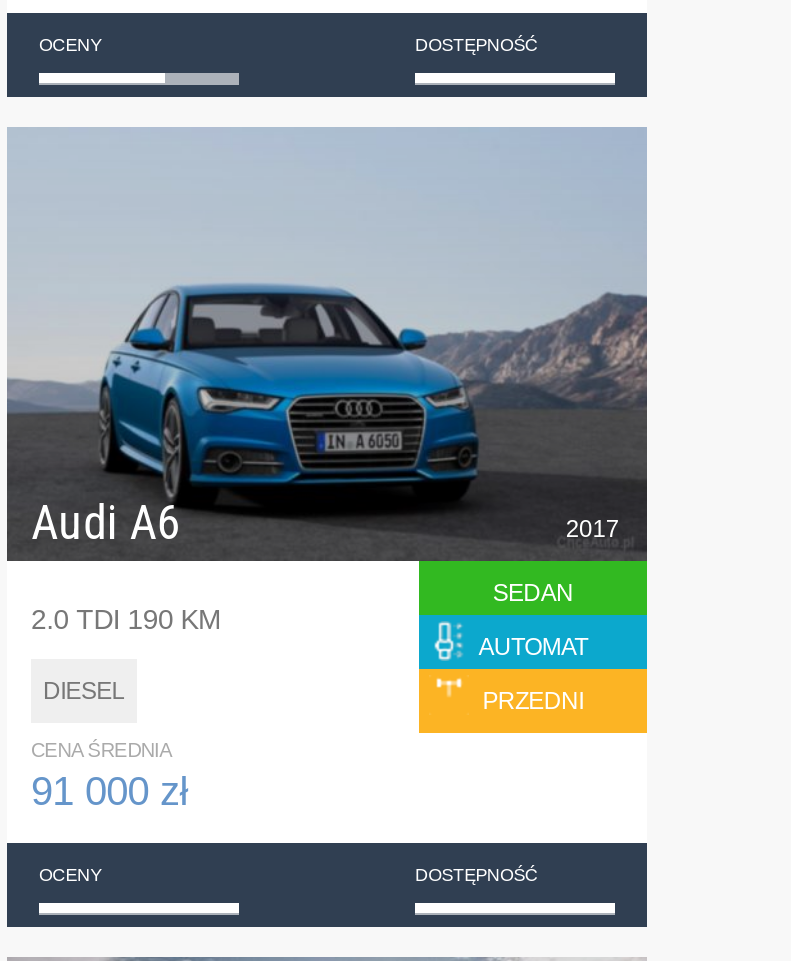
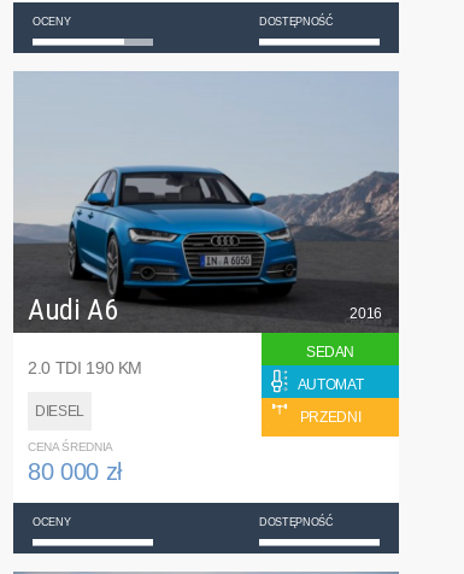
- 2017
+ 2016

- 91 000 zł
+ 80 000 zł
